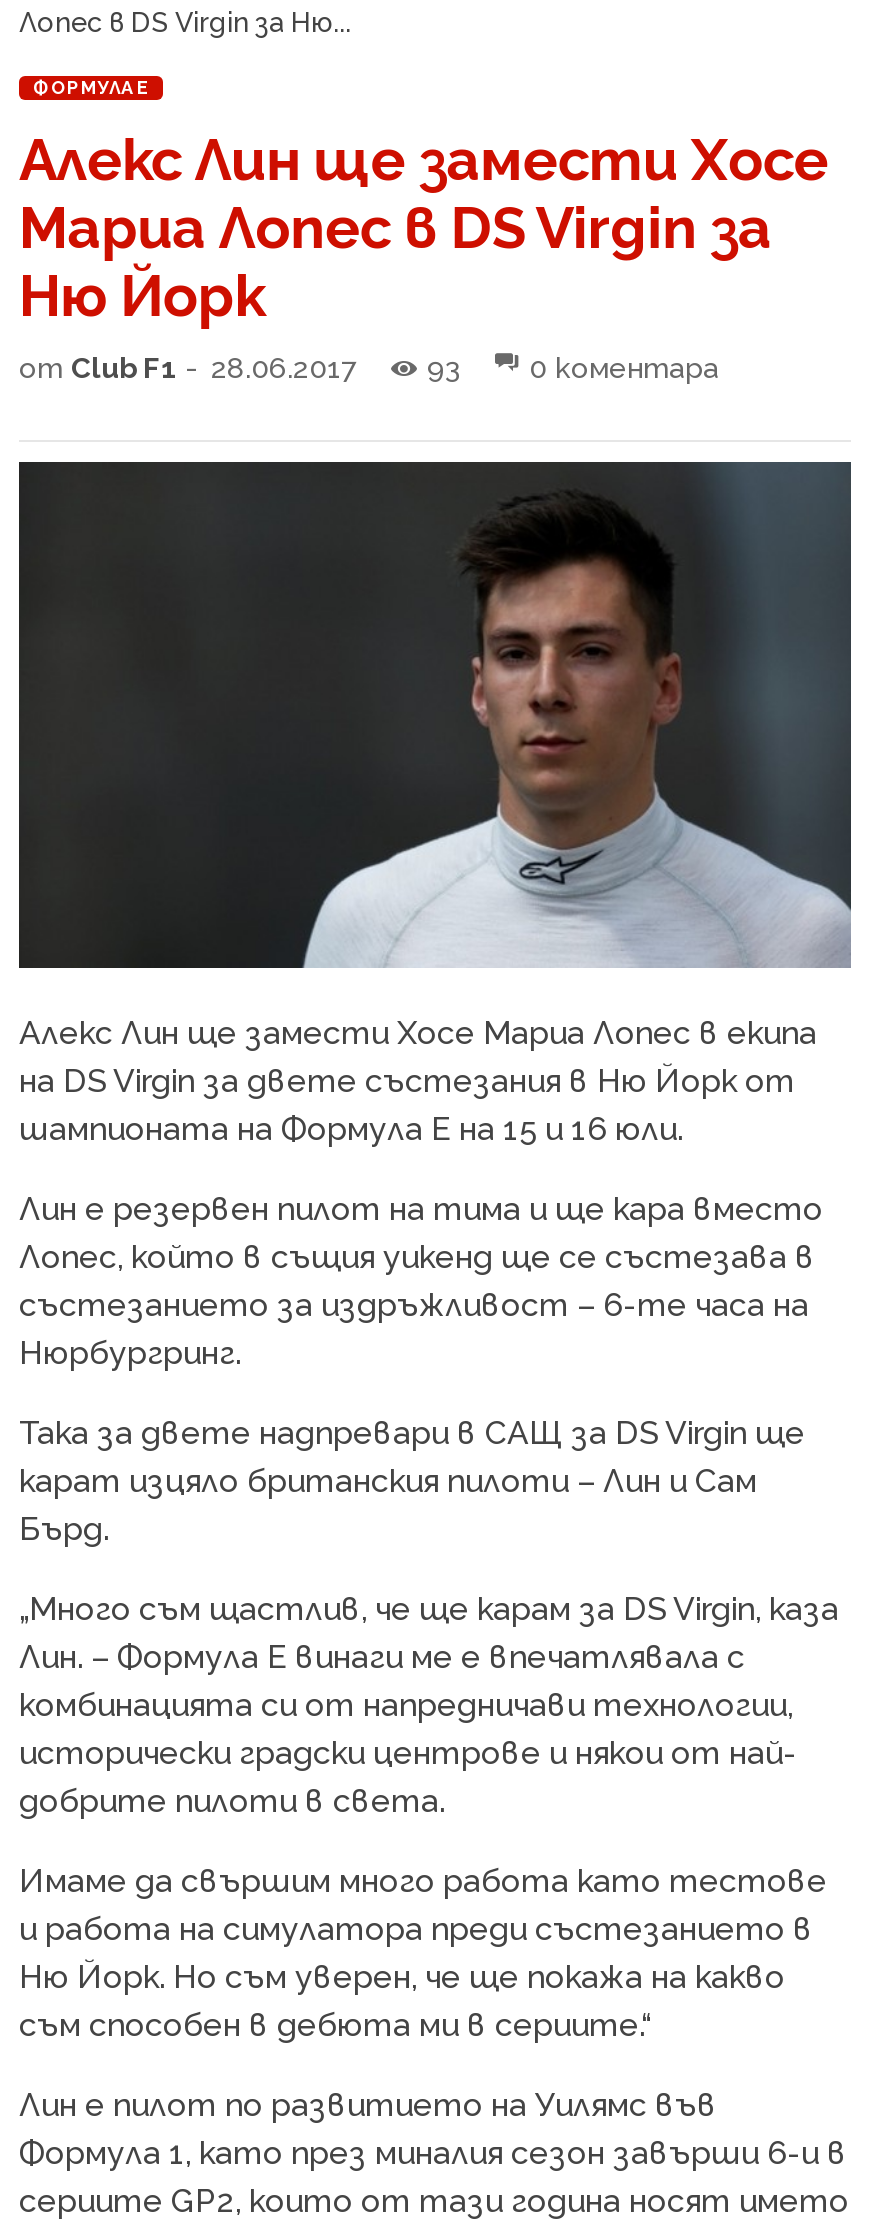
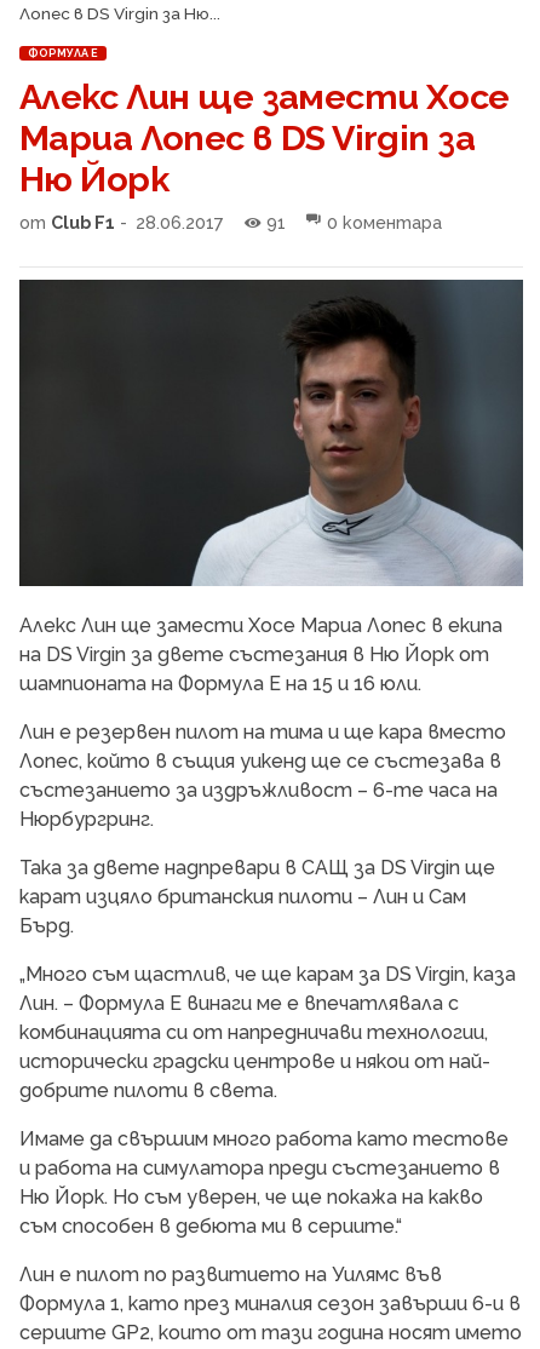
- 93
+ 91
